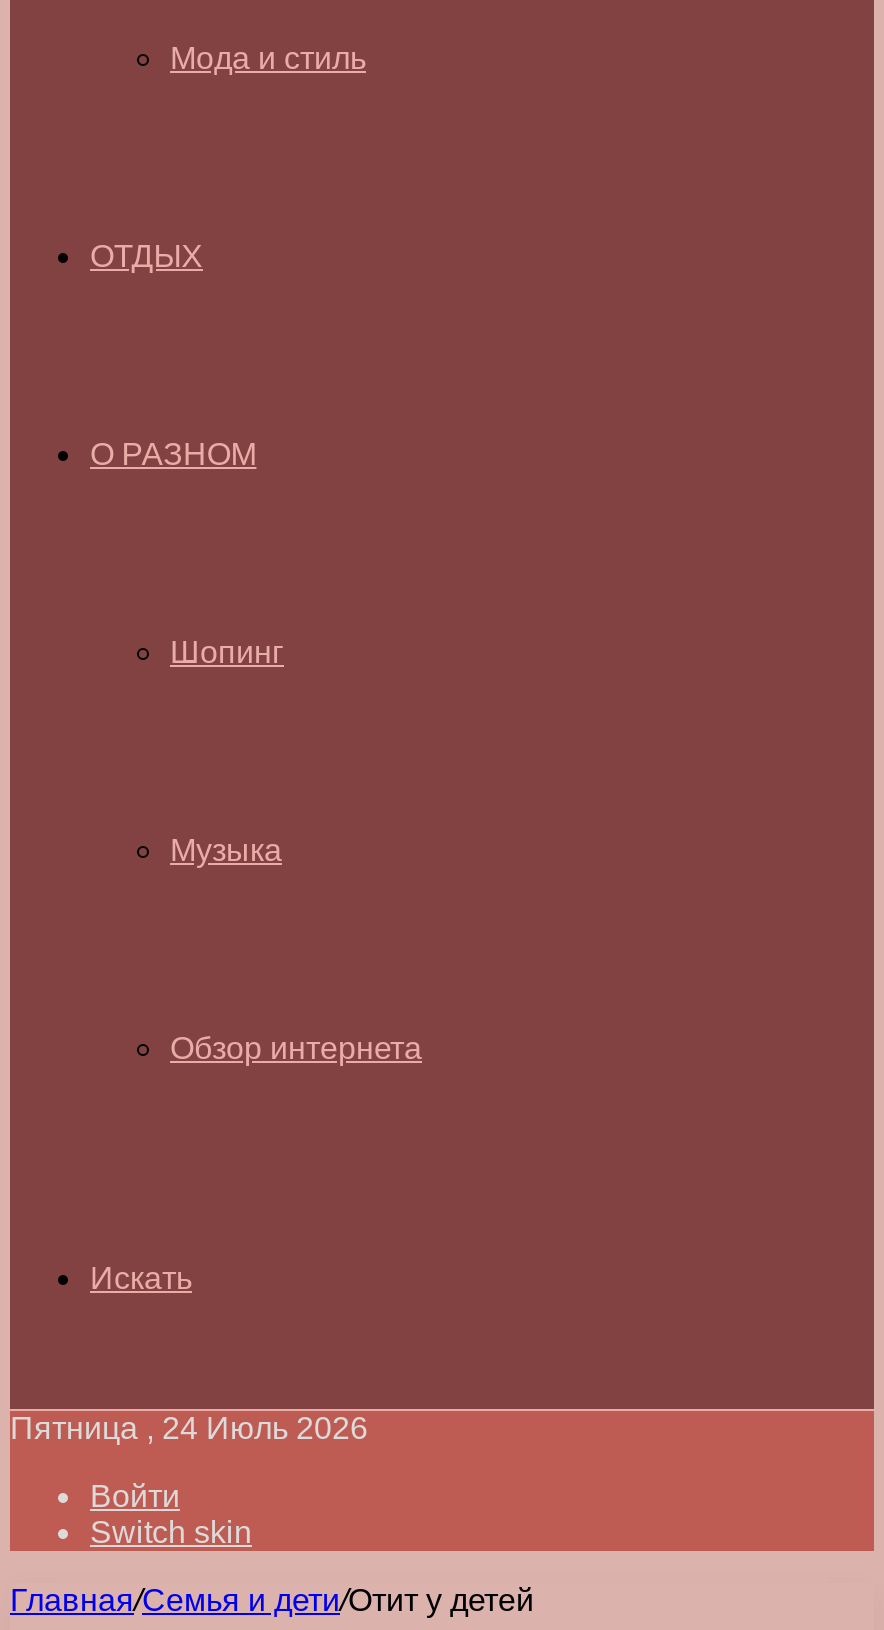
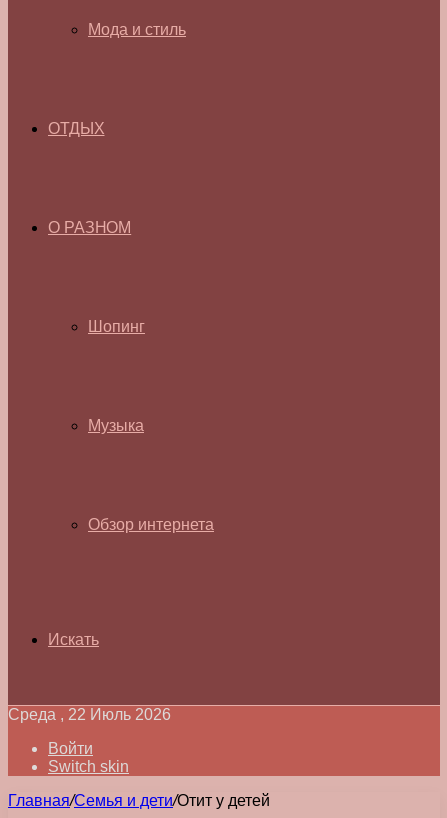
- Пятница , 24 Июль 2026
+ Среда , 22 Июль 2026
